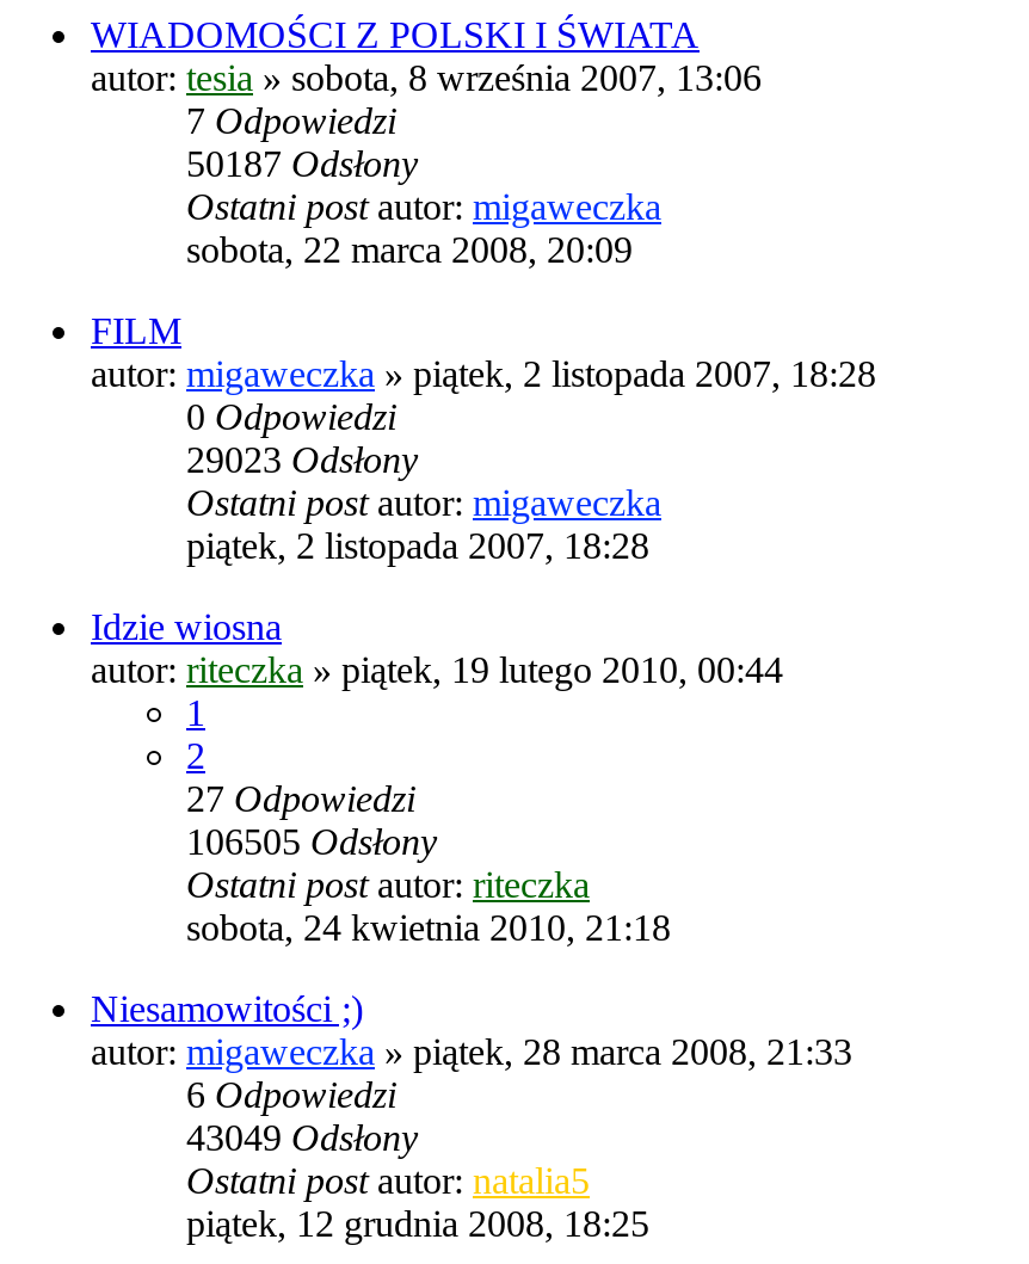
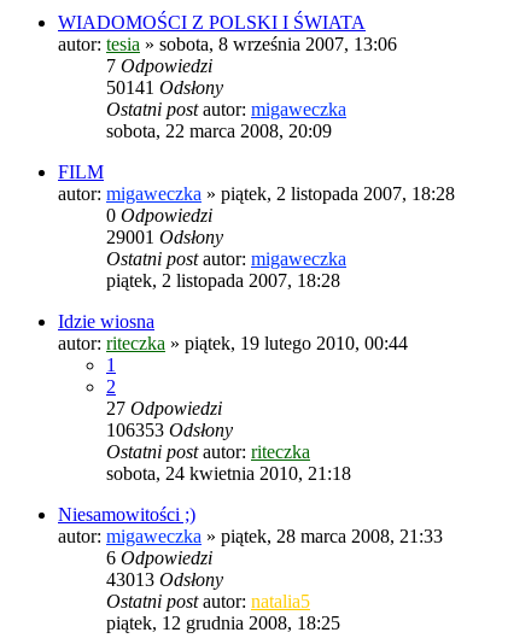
- 50187 Odsłony
+ 50141 Odsłony

- 29023 Odsłony
+ 29001 Odsłony

- 106505 Odsłony
+ 106353 Odsłony

- 43049 Odsłony
+ 43013 Odsłony
